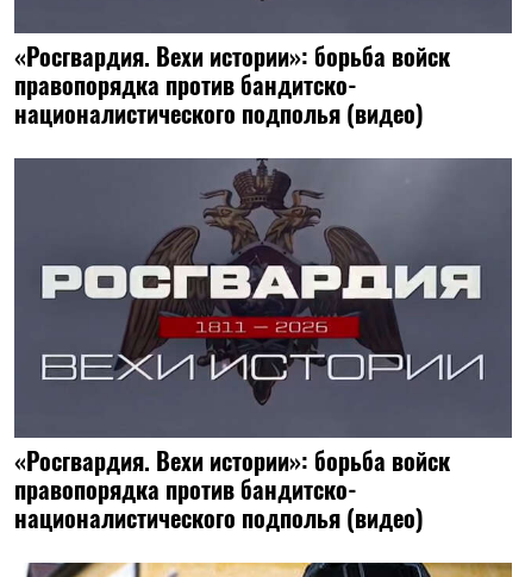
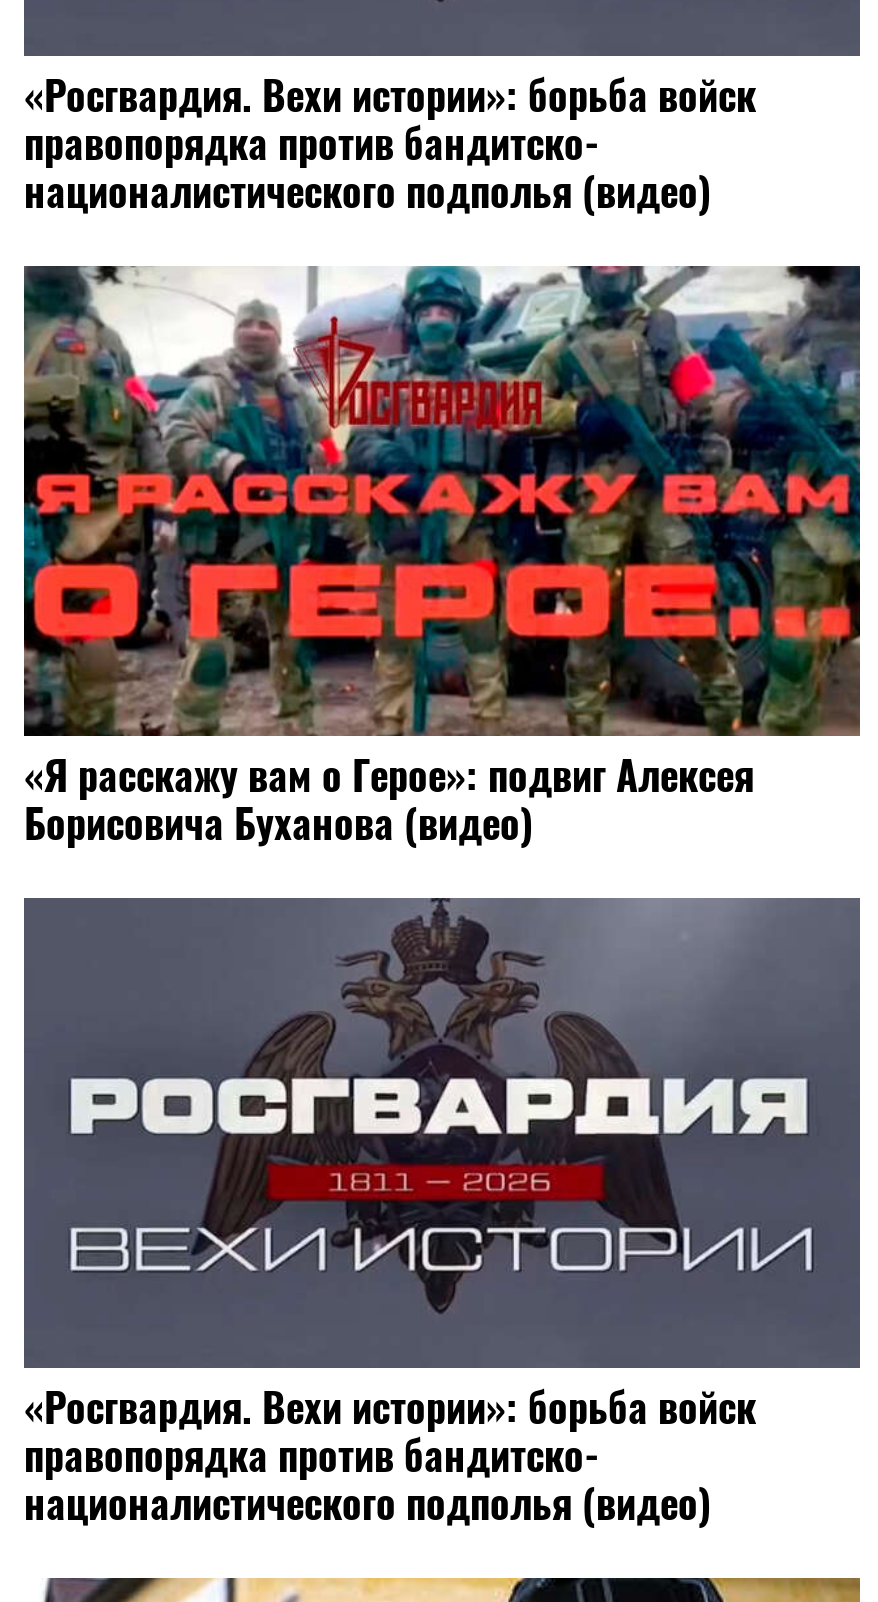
+ [image]
+ «Я расскажу вам о Герое»: подвиг Алексея
+ Борисовича Буханова (видео)
